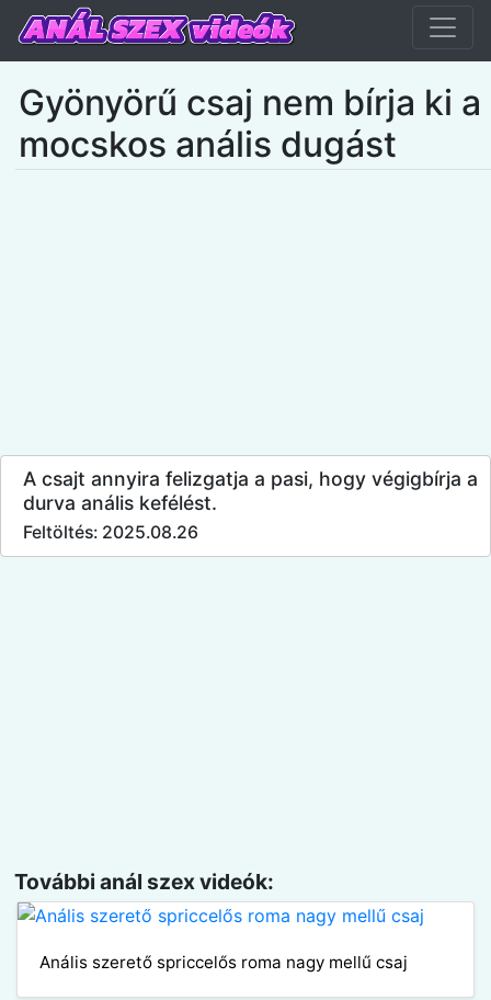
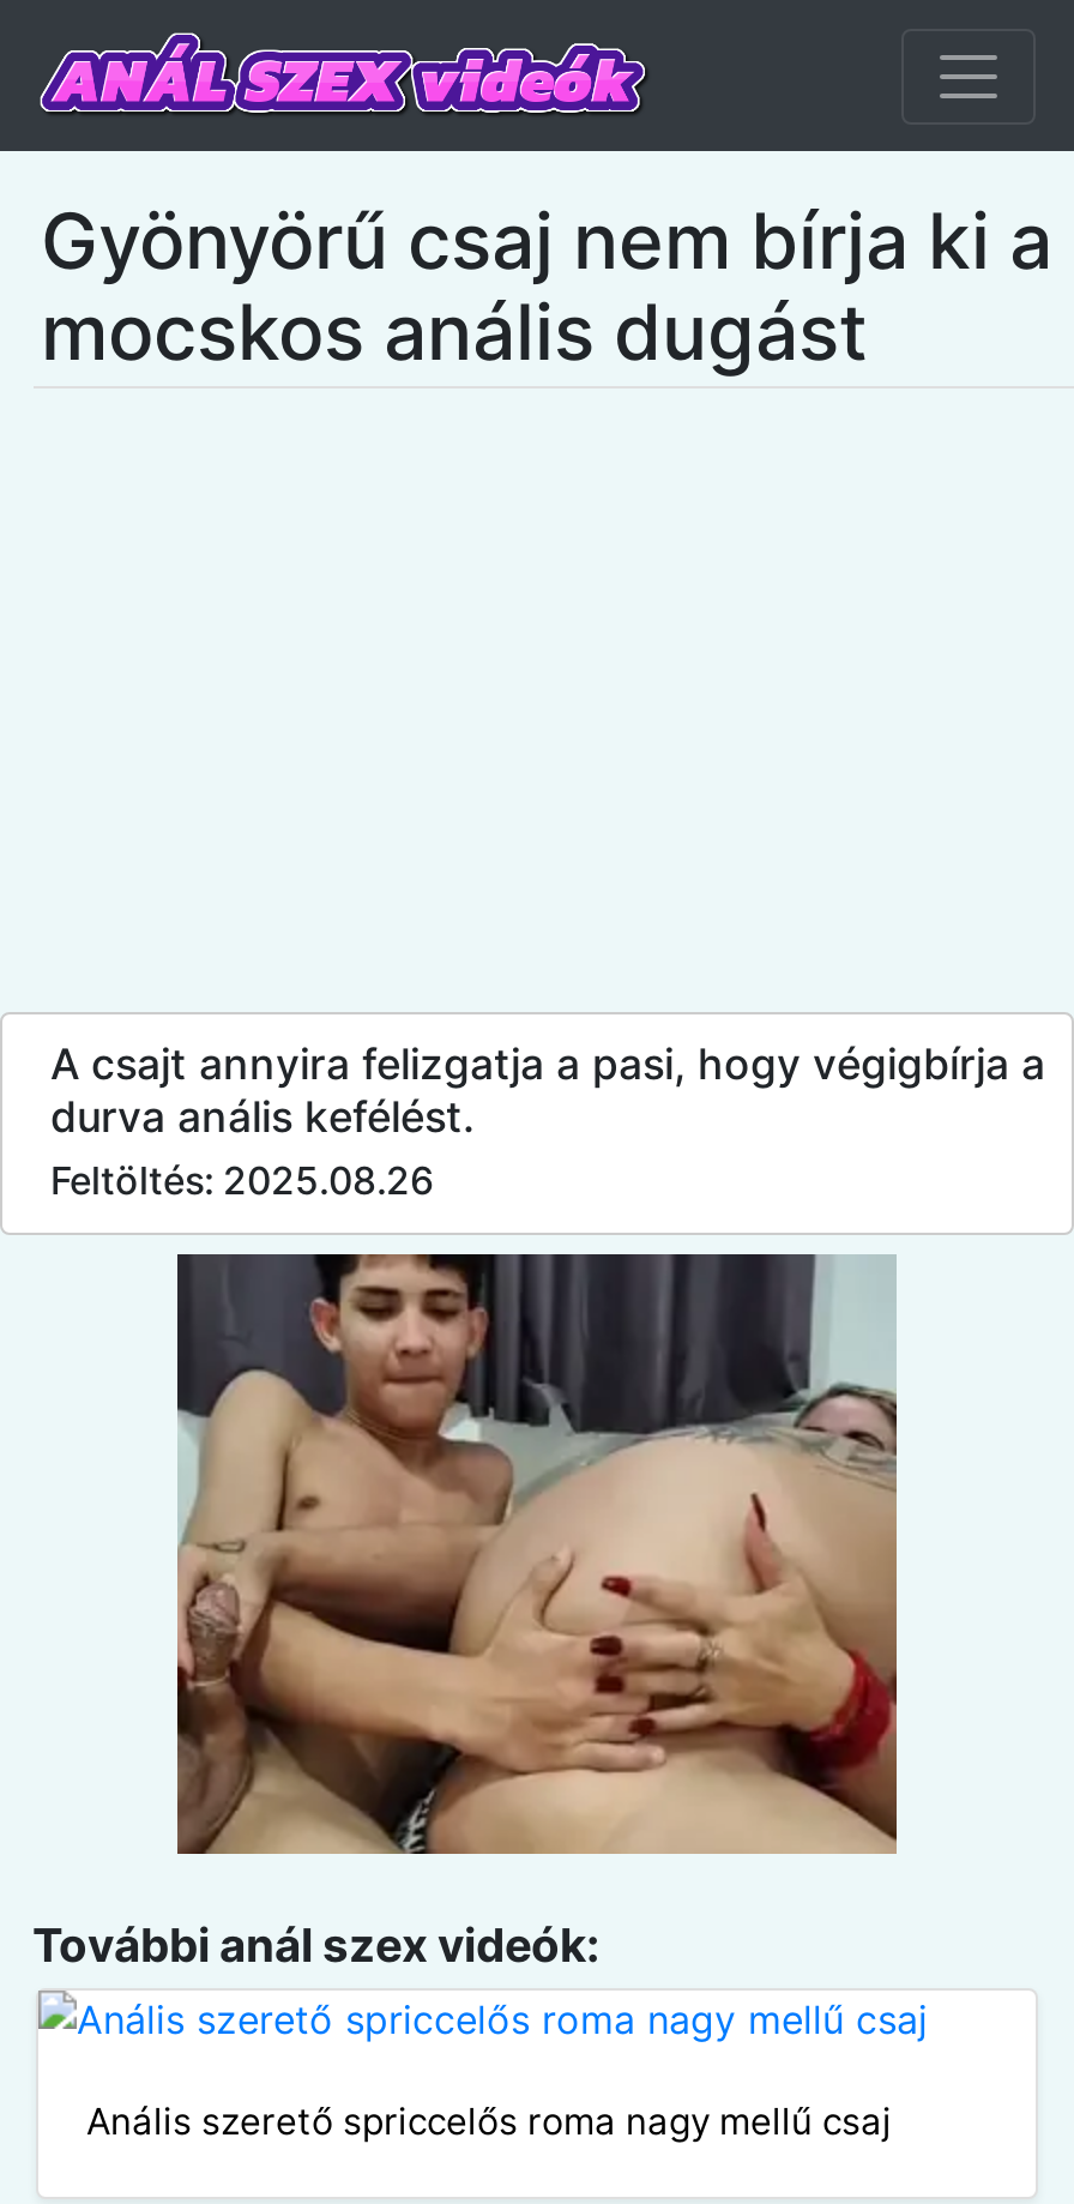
+ [image]
